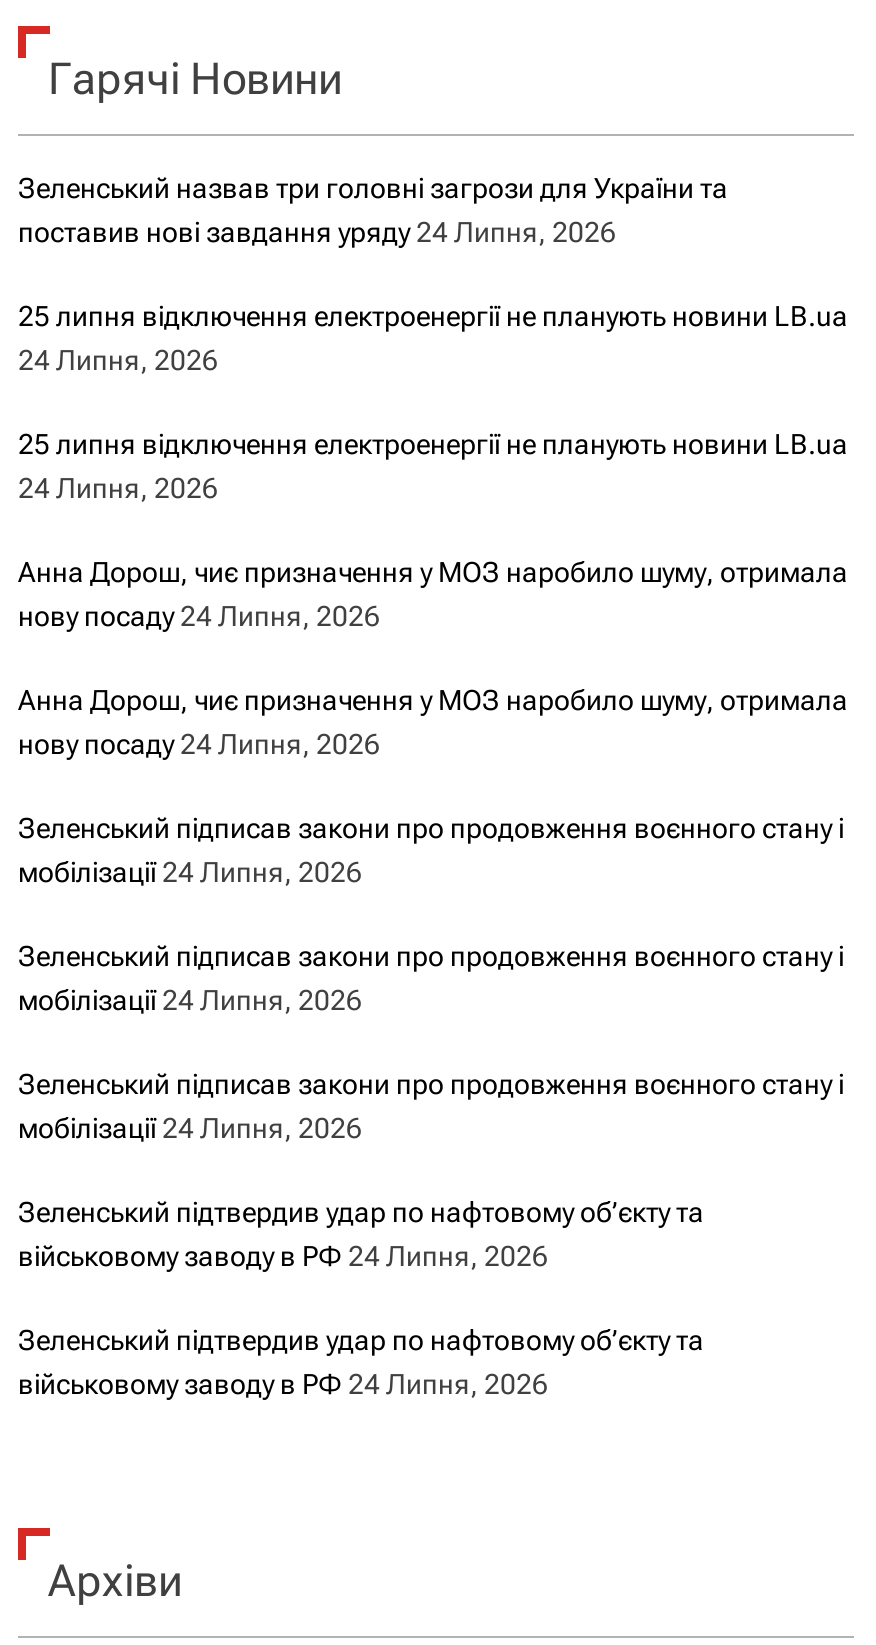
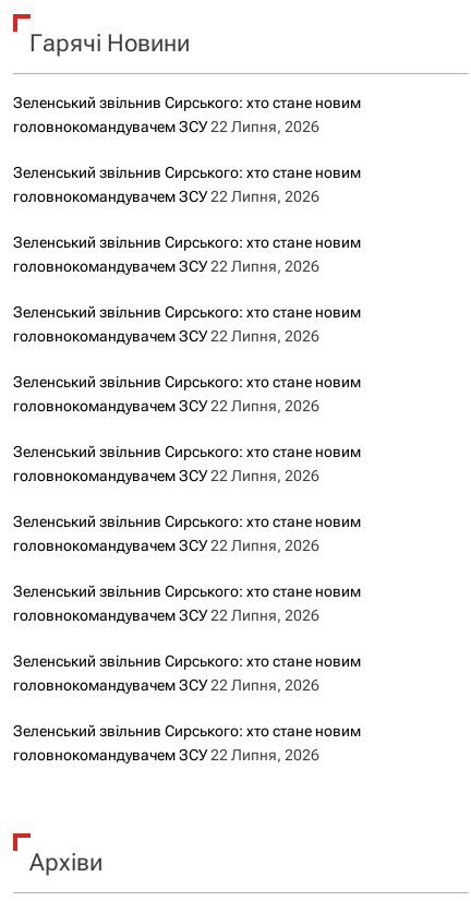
- Зеленський назвав три головні загрози для України та
- поставив нові завдання уряду 24 Липня, 2026
+ Зеленський звільнив Сирського: хто стане новим
+ головнокомандувачем ЗСУ 22 Липня, 2026

- 25 липня відключення електроенергії не планують новини LB.ua
- 24 Липня, 2026
+ Зеленський звільнив Сирського: хто стане новим
+ головнокомандувачем ЗСУ 22 Липня, 2026

- 25 липня відключення електроенергії не планують новини LB.ua
- 24 Липня, 2026
+ Зеленський звільнив Сирського: хто стане новим
+ головнокомандувачем ЗСУ 22 Липня, 2026

- Анна Дорош, чиє призначення у МОЗ наробило шуму, отримала
- нову посаду 24 Липня, 2026
+ Зеленський звільнив Сирського: хто стане новим
+ головнокомандувачем ЗСУ 22 Липня, 2026

- Анна Дорош, чиє призначення у МОЗ наробило шуму, отримала
- нову посаду 24 Липня, 2026
+ Зеленський звільнив Сирського: хто стане новим
+ головнокомандувачем ЗСУ 22 Липня, 2026

- Зеленський підписав закони про продовження воєнного стану і
- мобілізації 24 Липня, 2026
+ Зеленський звільнив Сирського: хто стане новим
+ головнокомандувачем ЗСУ 22 Липня, 2026

- Зеленський підписав закони про продовження воєнного стану і
- мобілізації 24 Липня, 2026
+ Зеленський звільнив Сирського: хто стане новим
+ головнокомандувачем ЗСУ 22 Липня, 2026

- Зеленський підписав закони про продовження воєнного стану і
- мобілізації 24 Липня, 2026
+ Зеленський звільнив Сирського: хто стане новим
+ головнокомандувачем ЗСУ 22 Липня, 2026

- Зеленський підтвердив удар по нафтовому об’єкту та
- військовому заводу в РФ 24 Липня, 2026
+ Зеленський звільнив Сирського: хто стане новим
+ головнокомандувачем ЗСУ 22 Липня, 2026

- Зеленський підтвердив удар по нафтовому об’єкту та
- військовому заводу в РФ 24 Липня, 2026
+ Зеленський звільнив Сирського: хто стане новим
+ головнокомандувачем ЗСУ 22 Липня, 2026
